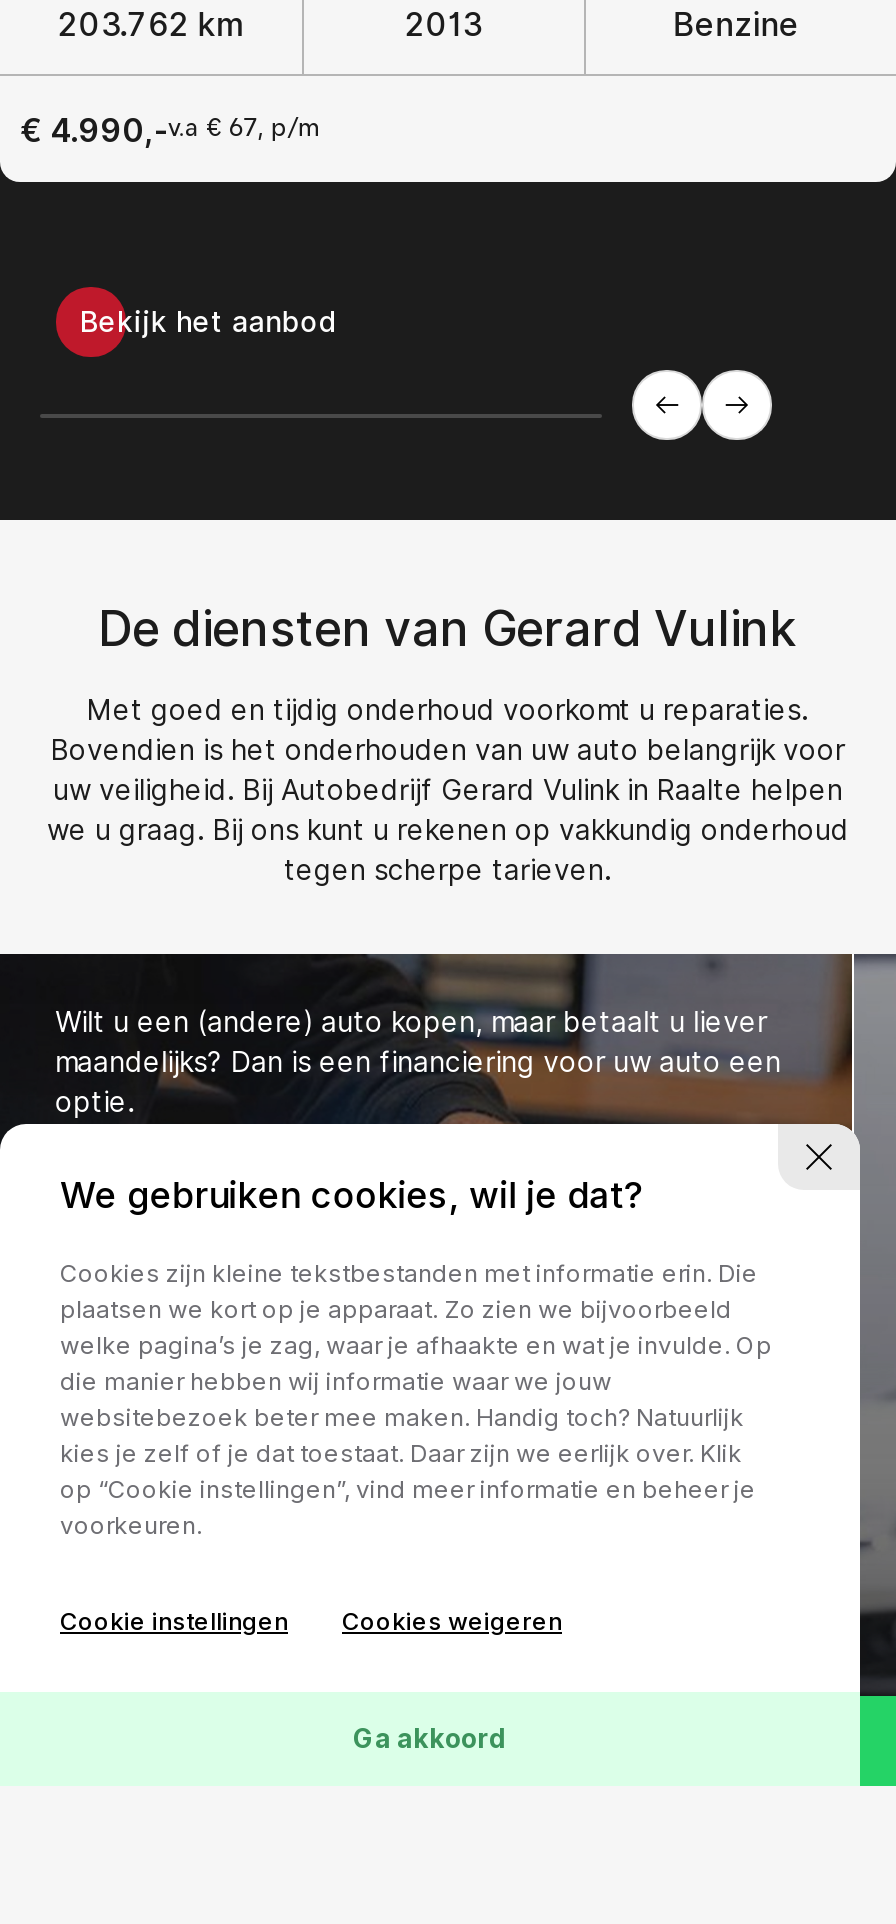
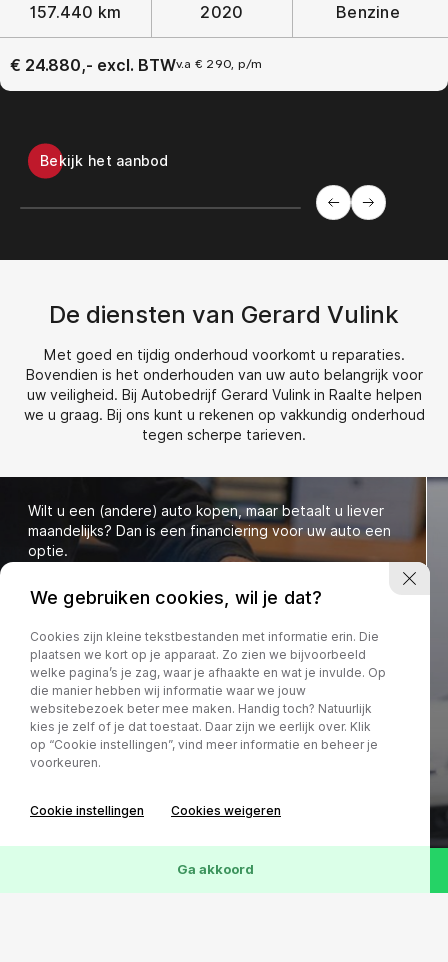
- 203.762 km
+ 157.440 km

- 2013
+ 2020

- € 4.990,-v.a € 67, p/m
+ € 24.880,- excl. BTWv.a € 290, p/m
